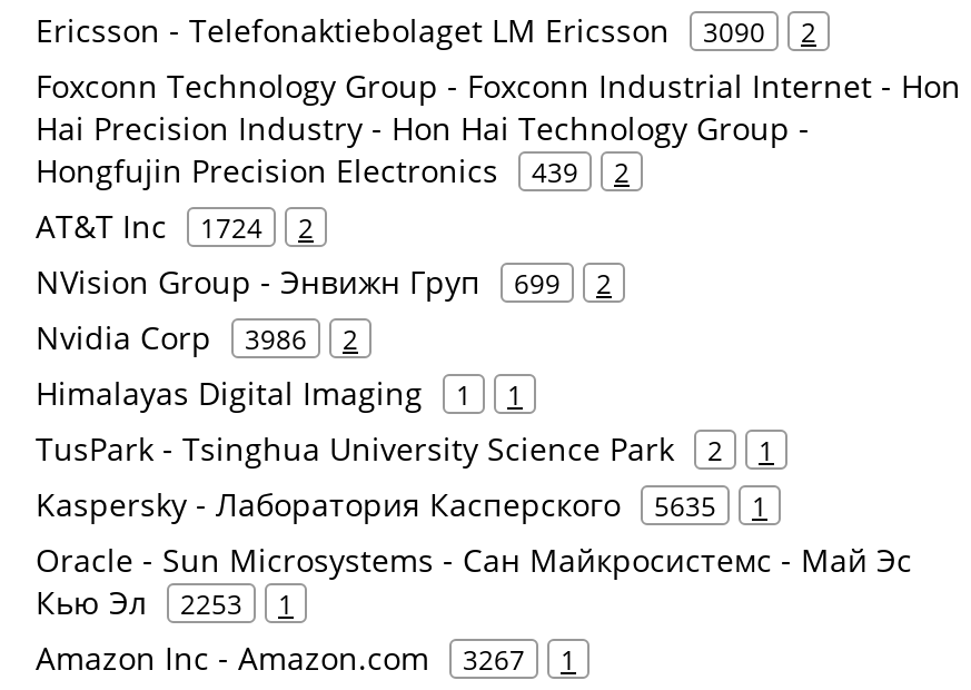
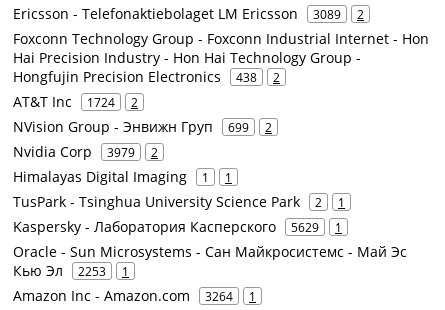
- Ericsson - Telefonaktiebolaget LM Ericsson 3090 2
+ Ericsson - Telefonaktiebolaget LM Ericsson 3089 2

- Hongfujin Precision Electronics 439 2
+ Hongfujin Precision Electronics 438 2

- Nvidia Corp 3986 2
+ Nvidia Corp 3979 2

- Kaspersky - Лаборатория Касперского 5635 1
+ Kaspersky - Лаборатория Касперского 5629 1

- Amazon Inc - Amazon.com 3267 1
+ Amazon Inc - Amazon.com 3264 1
